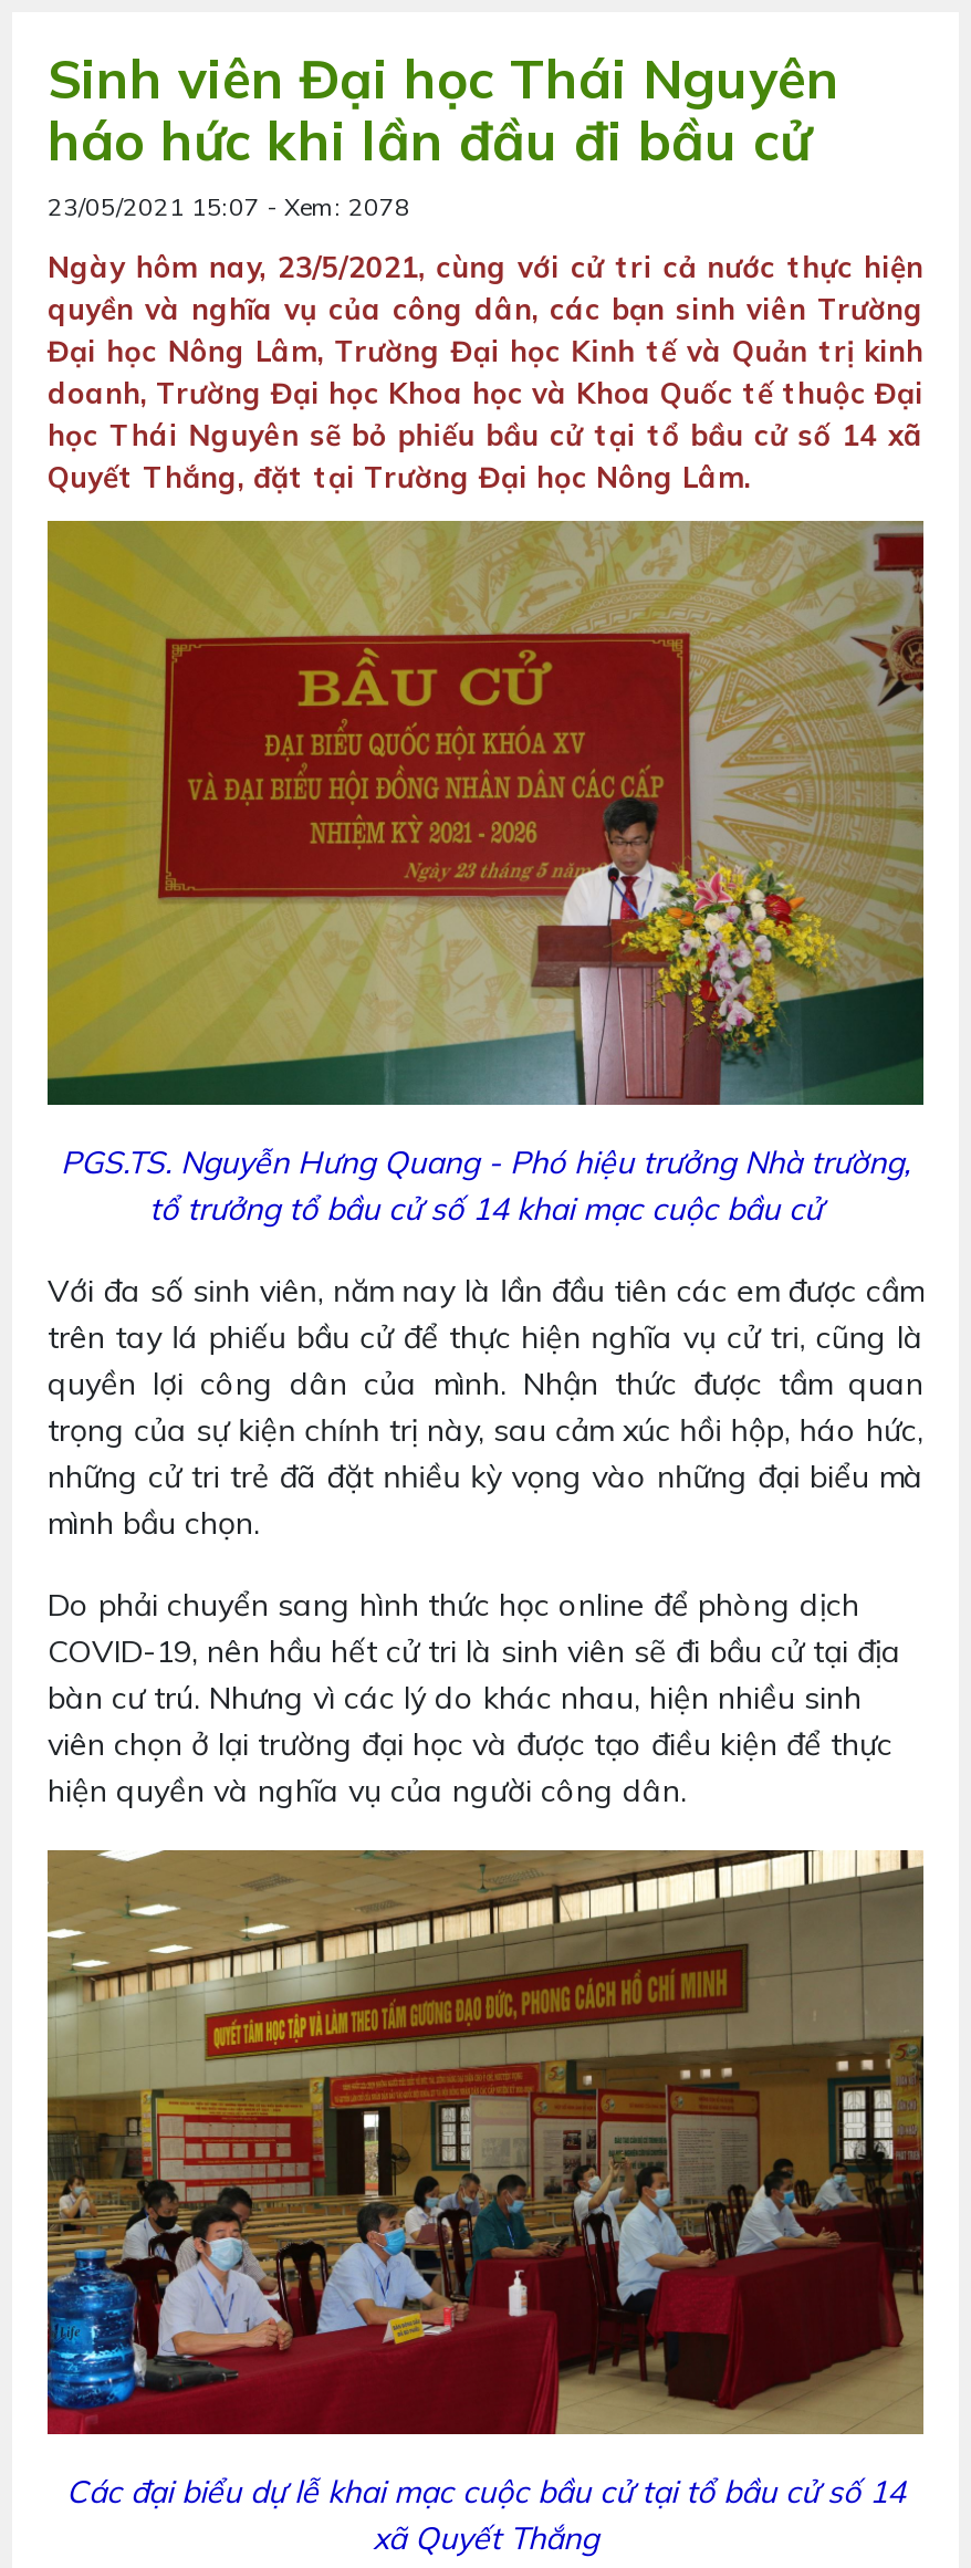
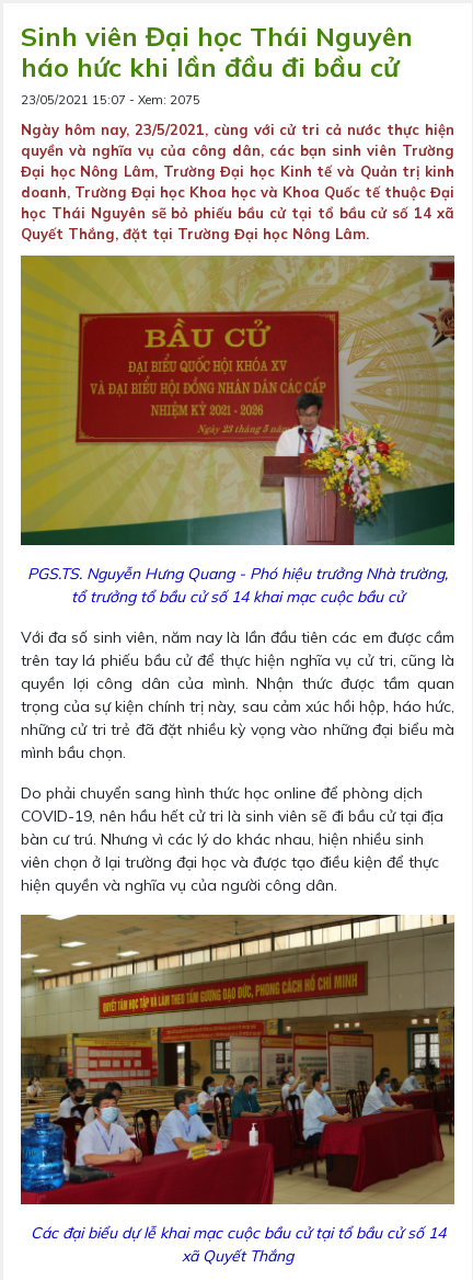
- 23/05/2021 15:07 - Xem: 2078
+ 23/05/2021 15:07 - Xem: 2075
